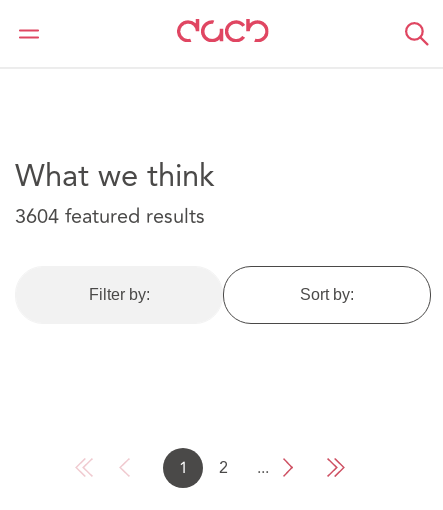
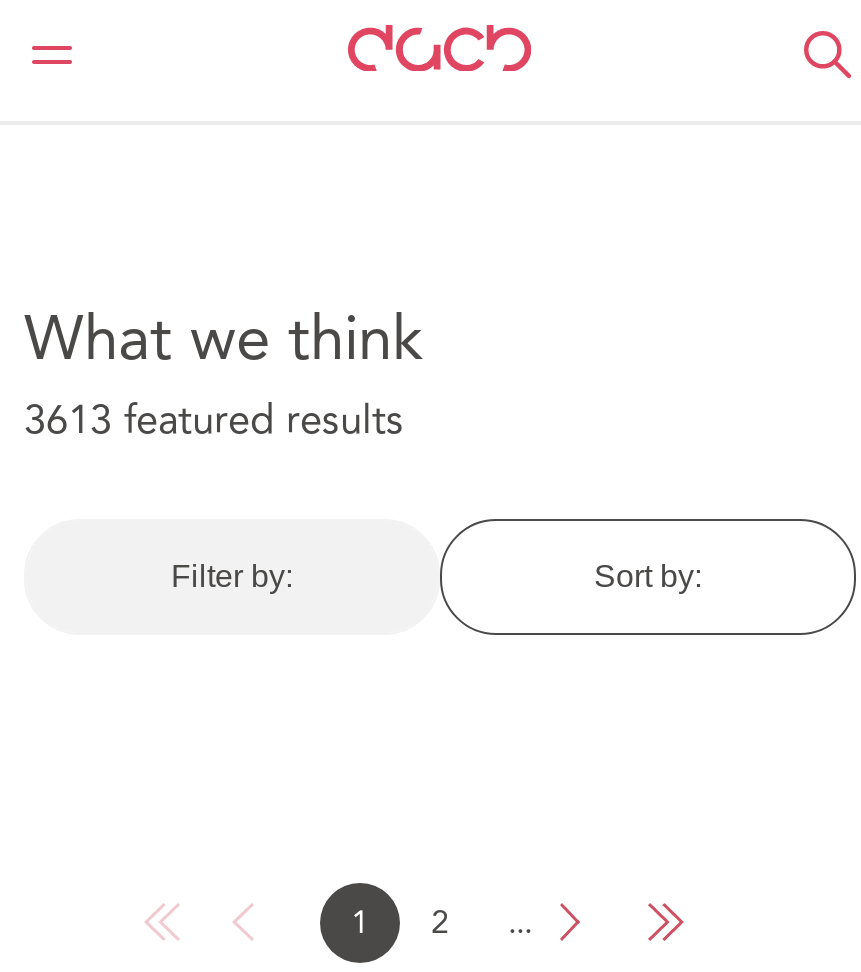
- 3604 featured results
+ 3613 featured results
